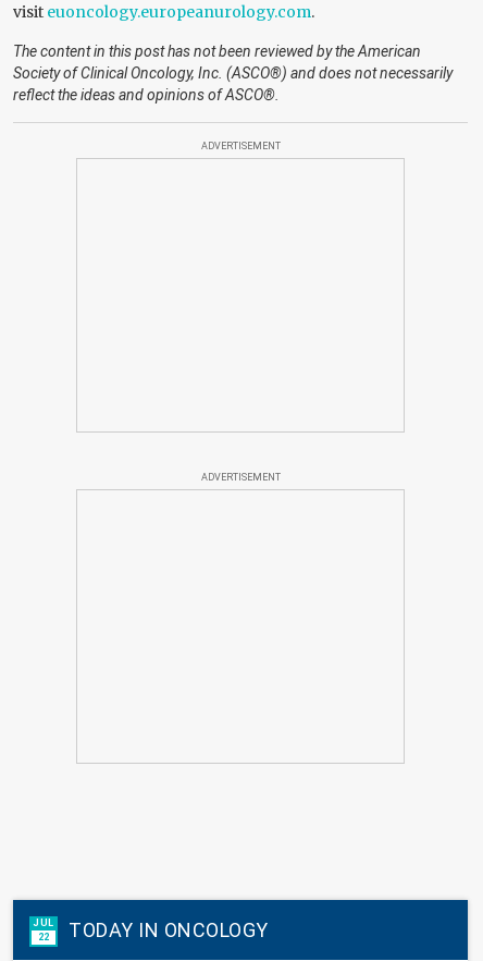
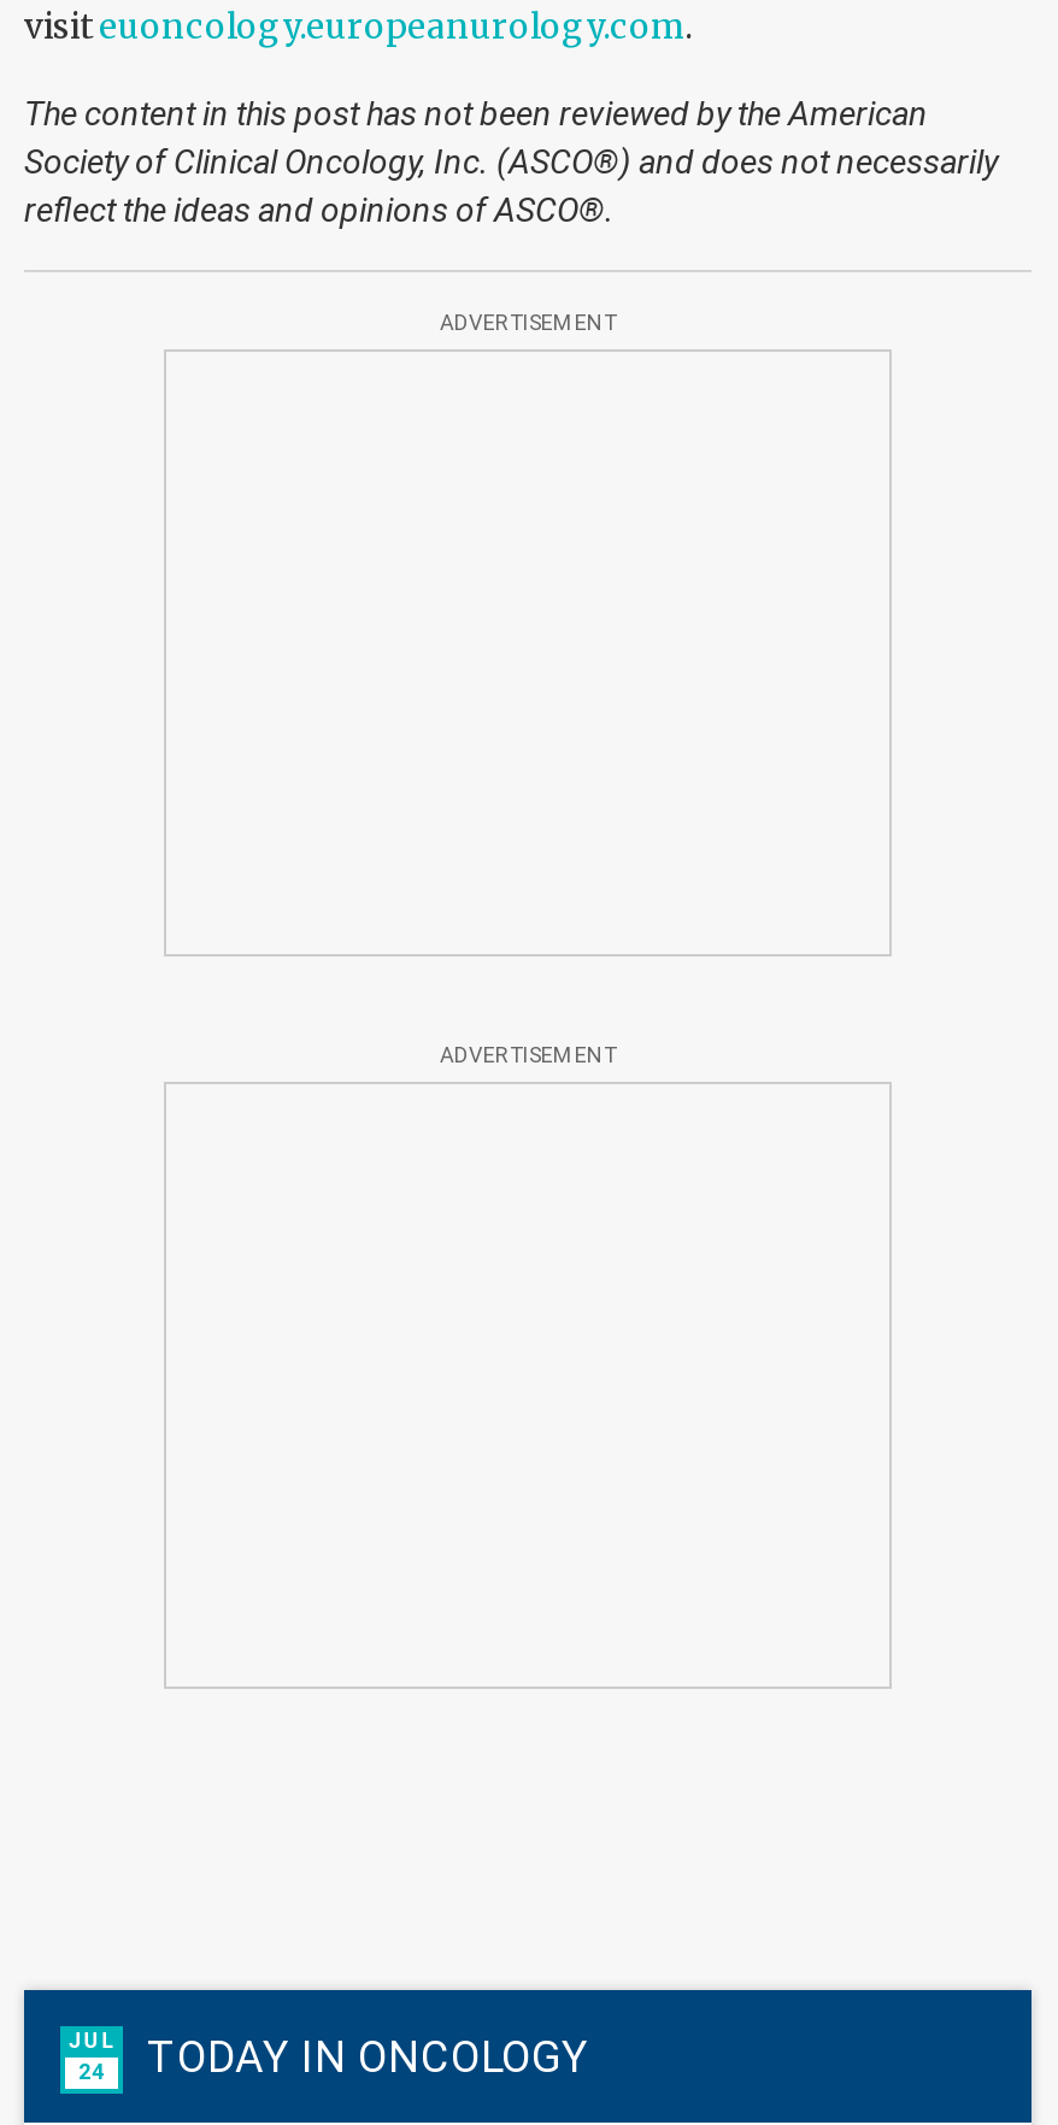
- JUL 22 TODAY IN ONCOLOGY
+ JUL 24 TODAY IN ONCOLOGY
